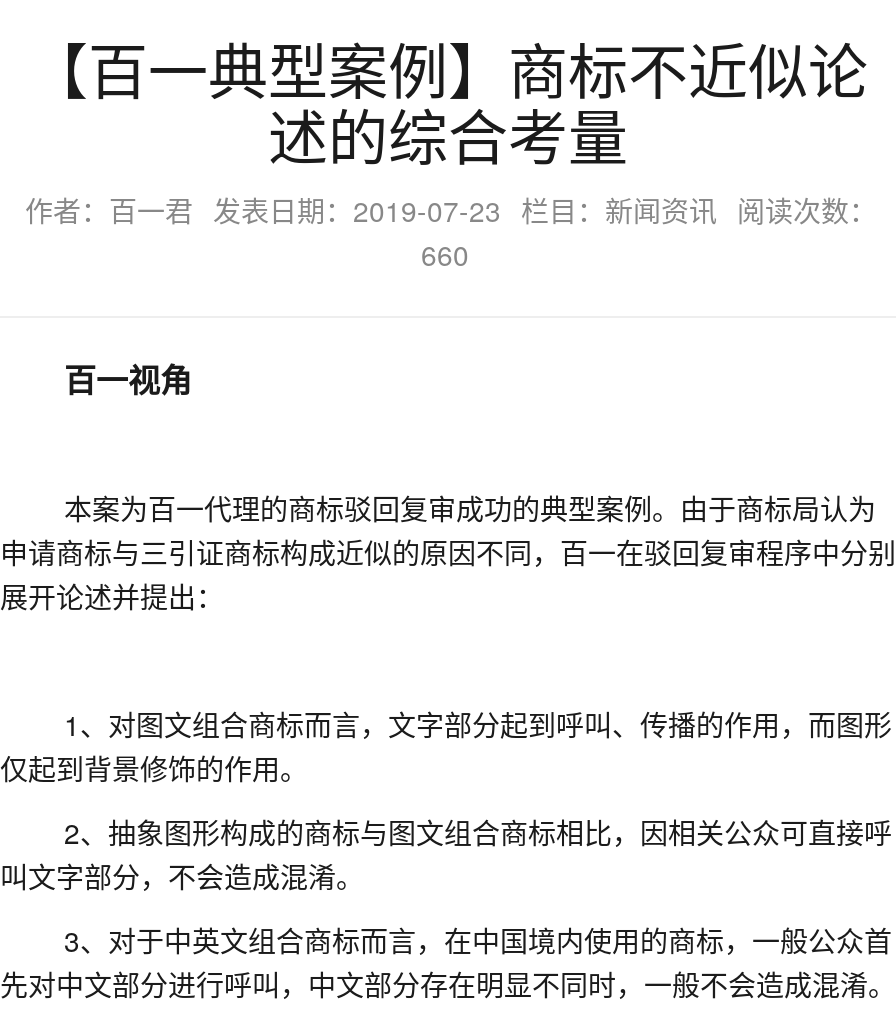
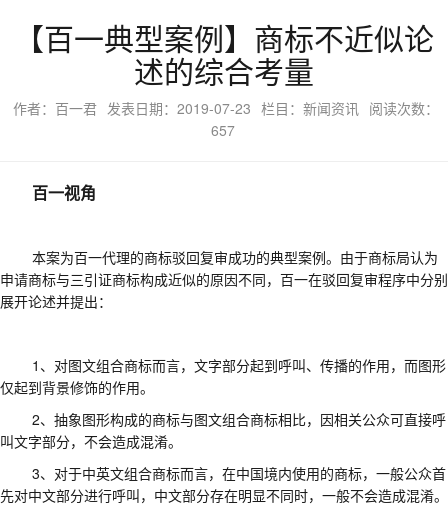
- 660
+ 657
